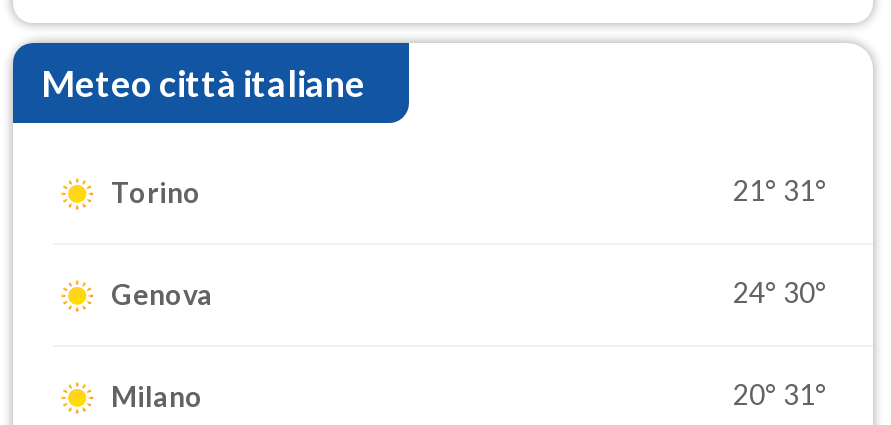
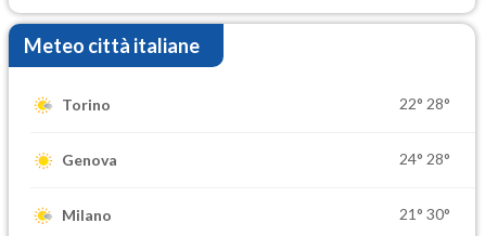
- 21° 31°
+ 22° 28°

- 24° 30°
+ 24° 28°

- 20° 31°
+ 21° 30°
